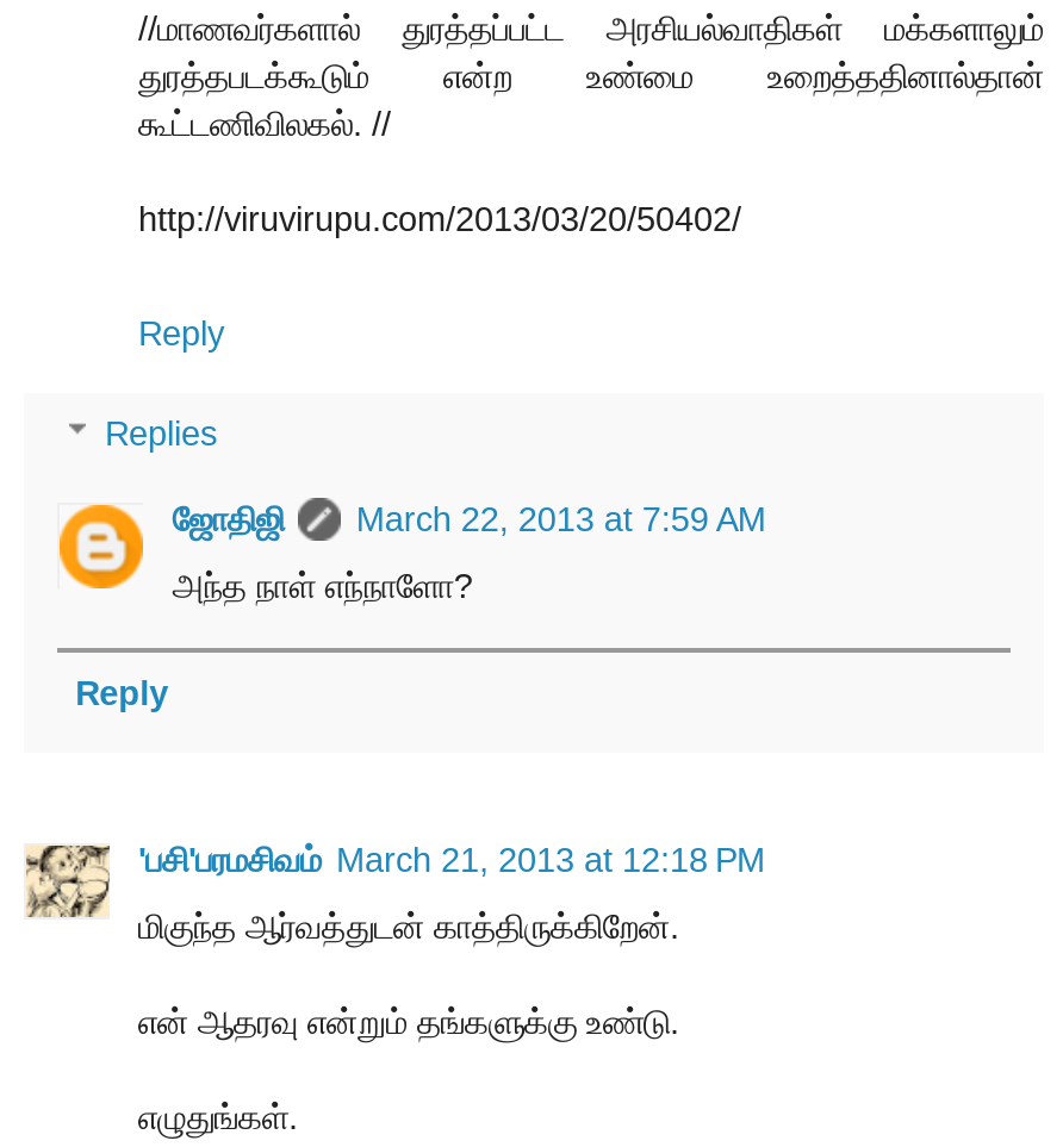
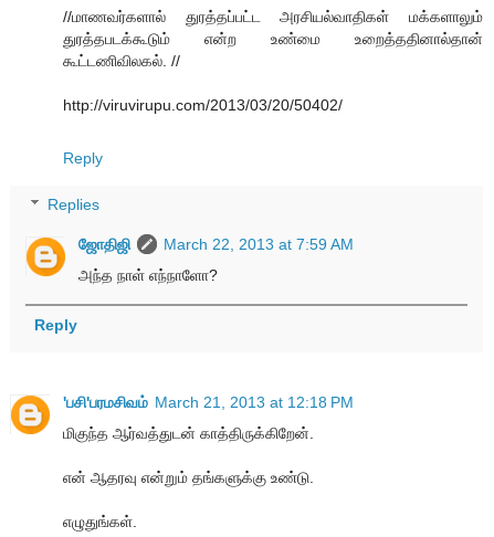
- [image]
+ [image]
